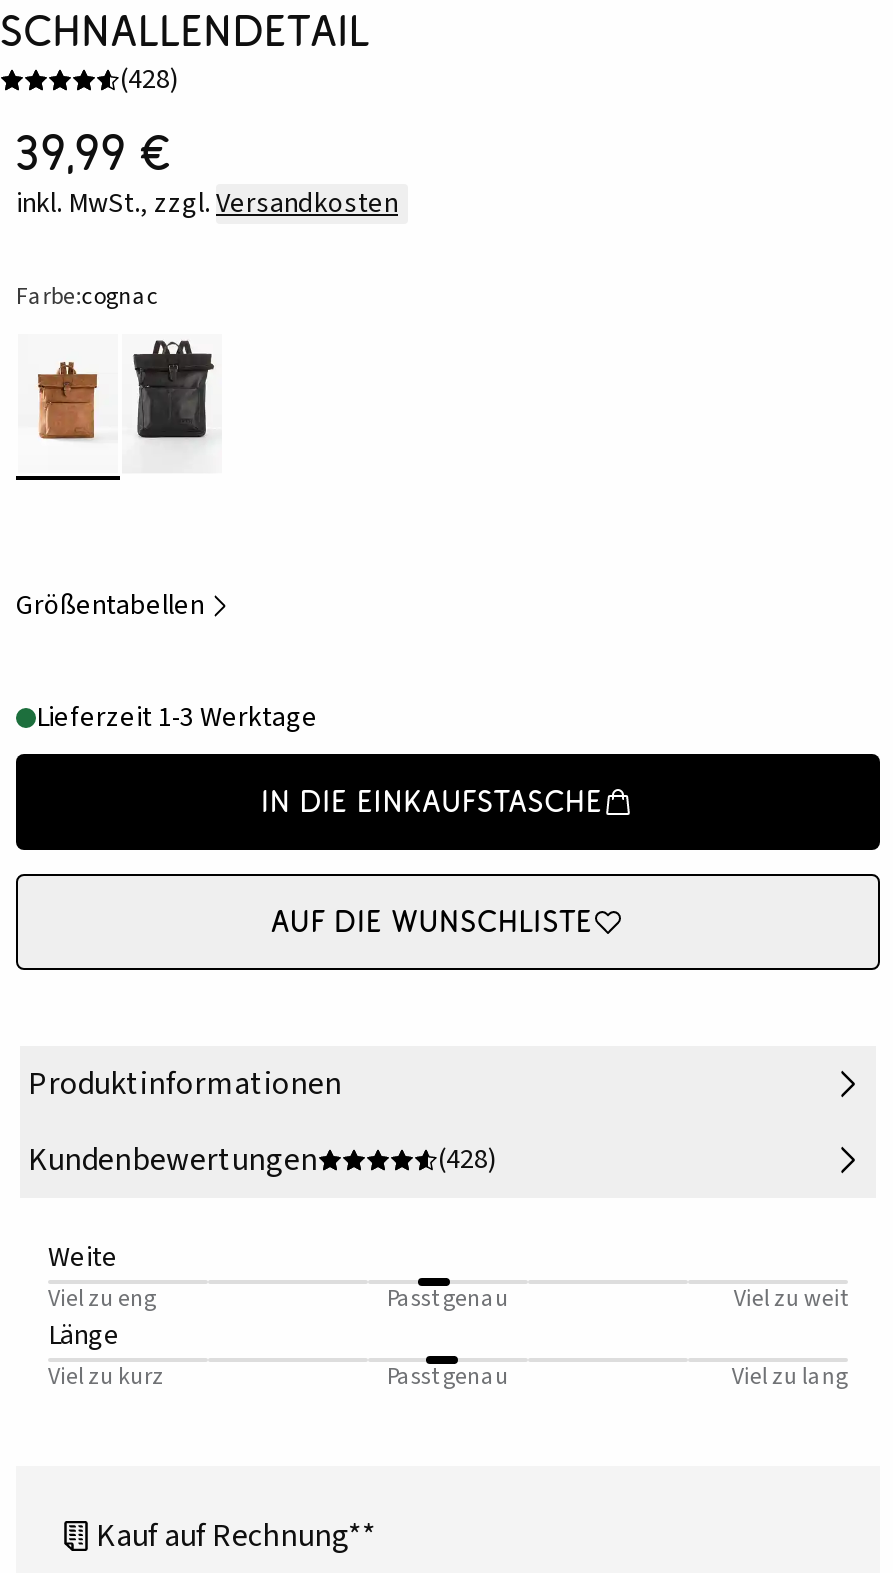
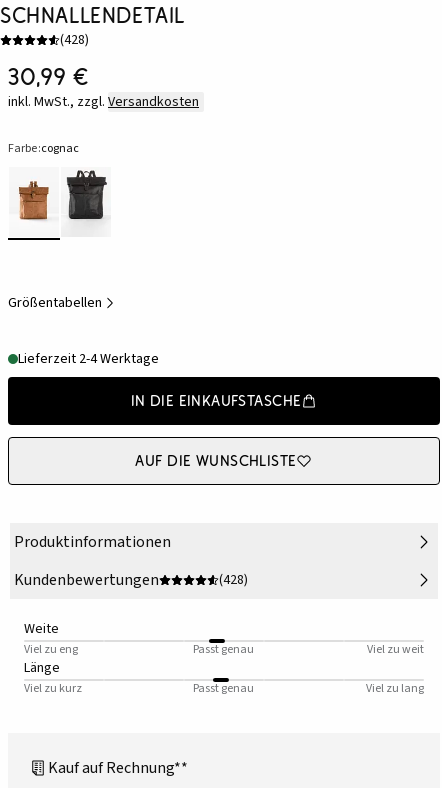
- 39,99 €
+ 30,99 €

- Lieferzeit 1-3 Werktage
+ Lieferzeit 2-4 Werktage
